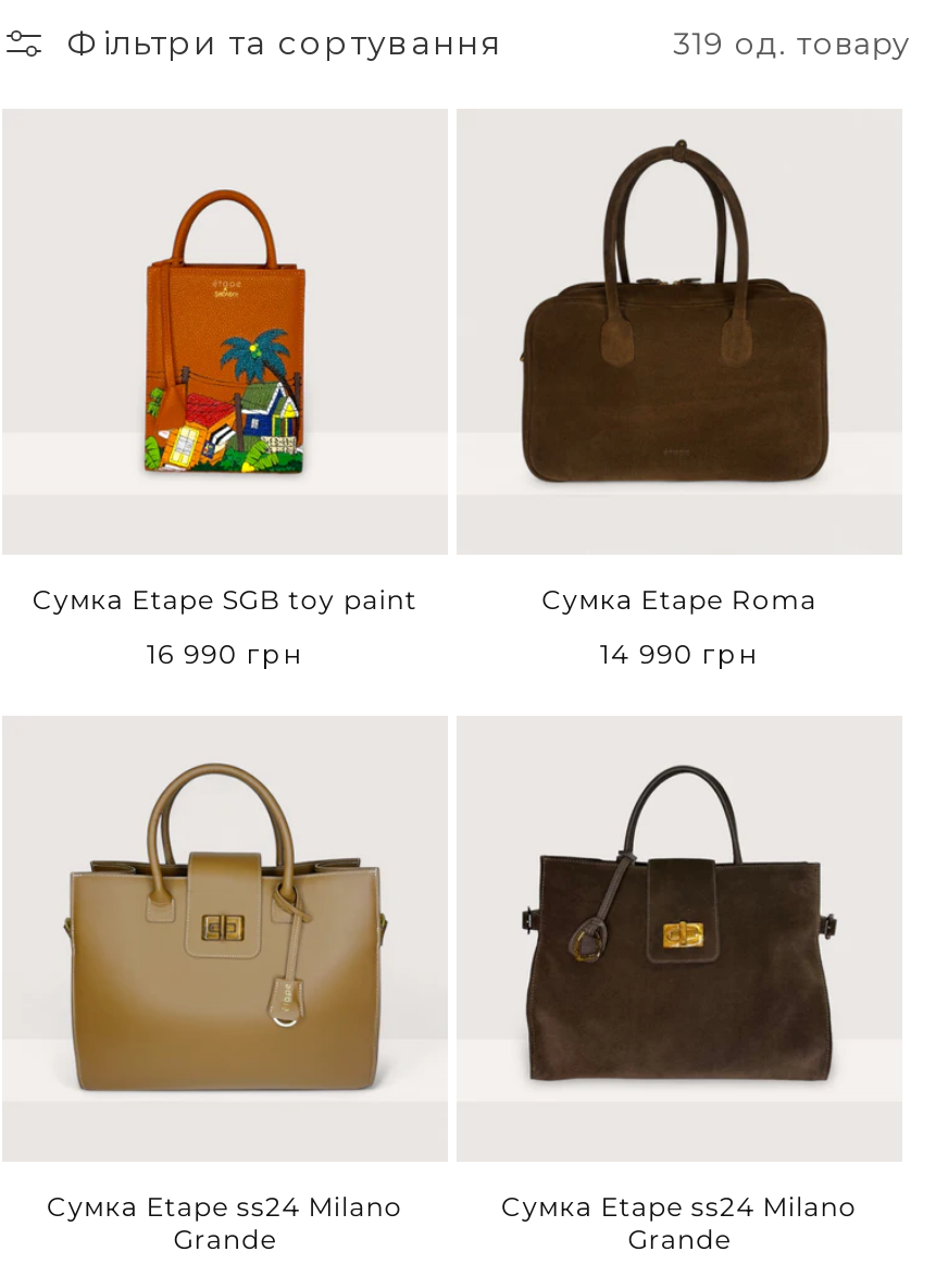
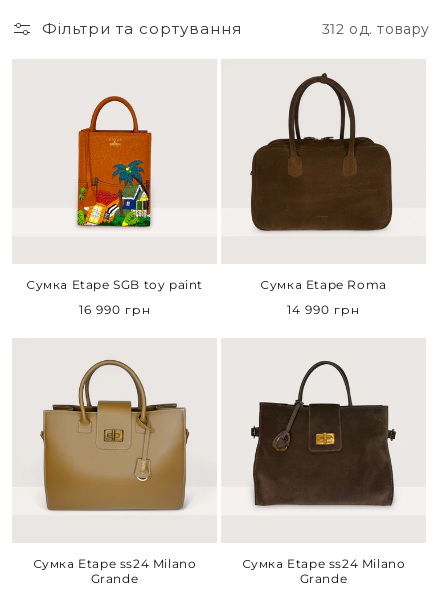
- 319 од. товару
+ 312 од. товару
